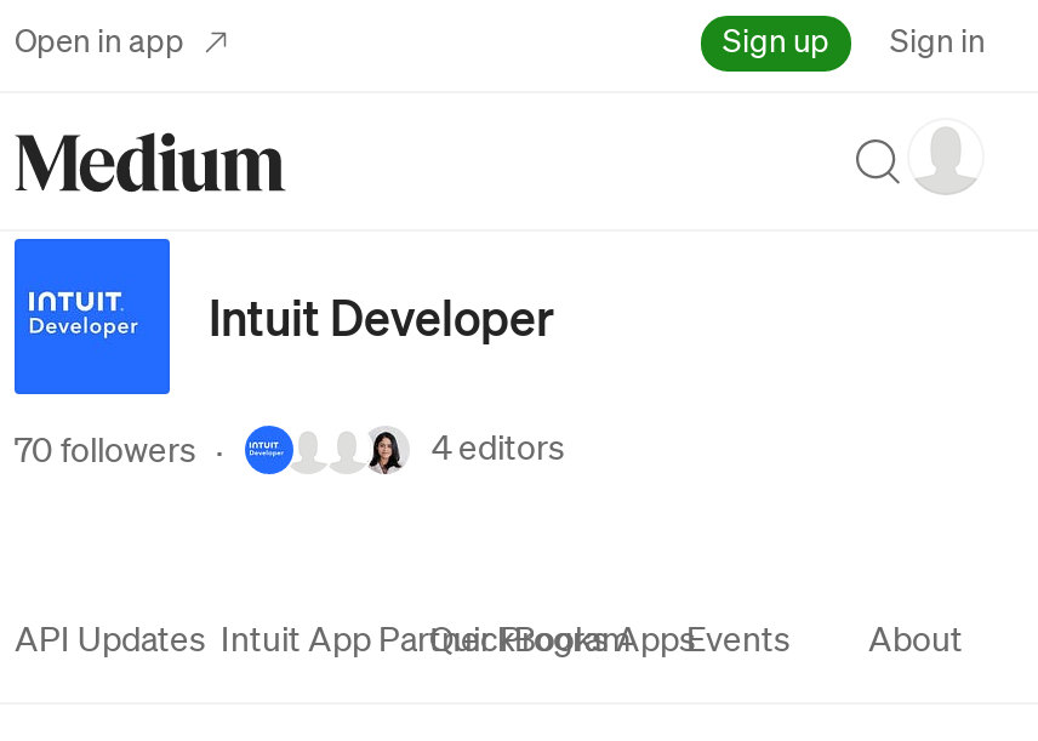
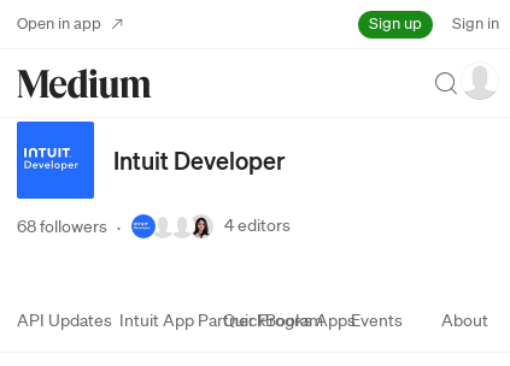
- 70 followers ·
+ 68 followers ·
